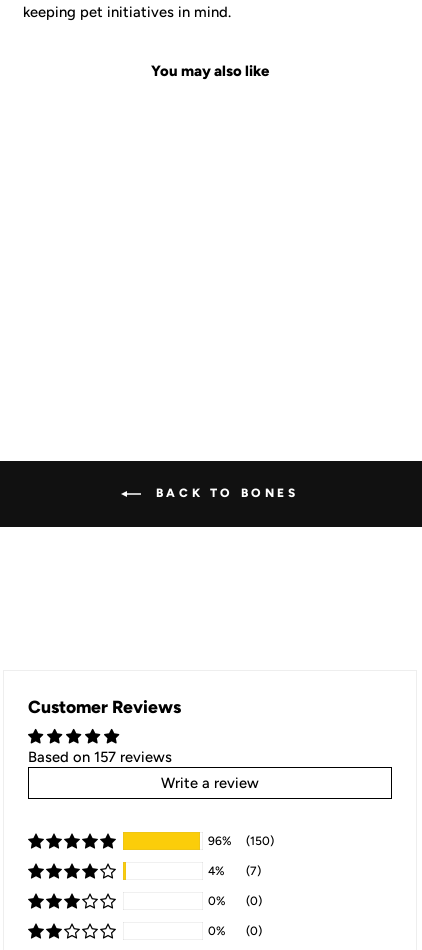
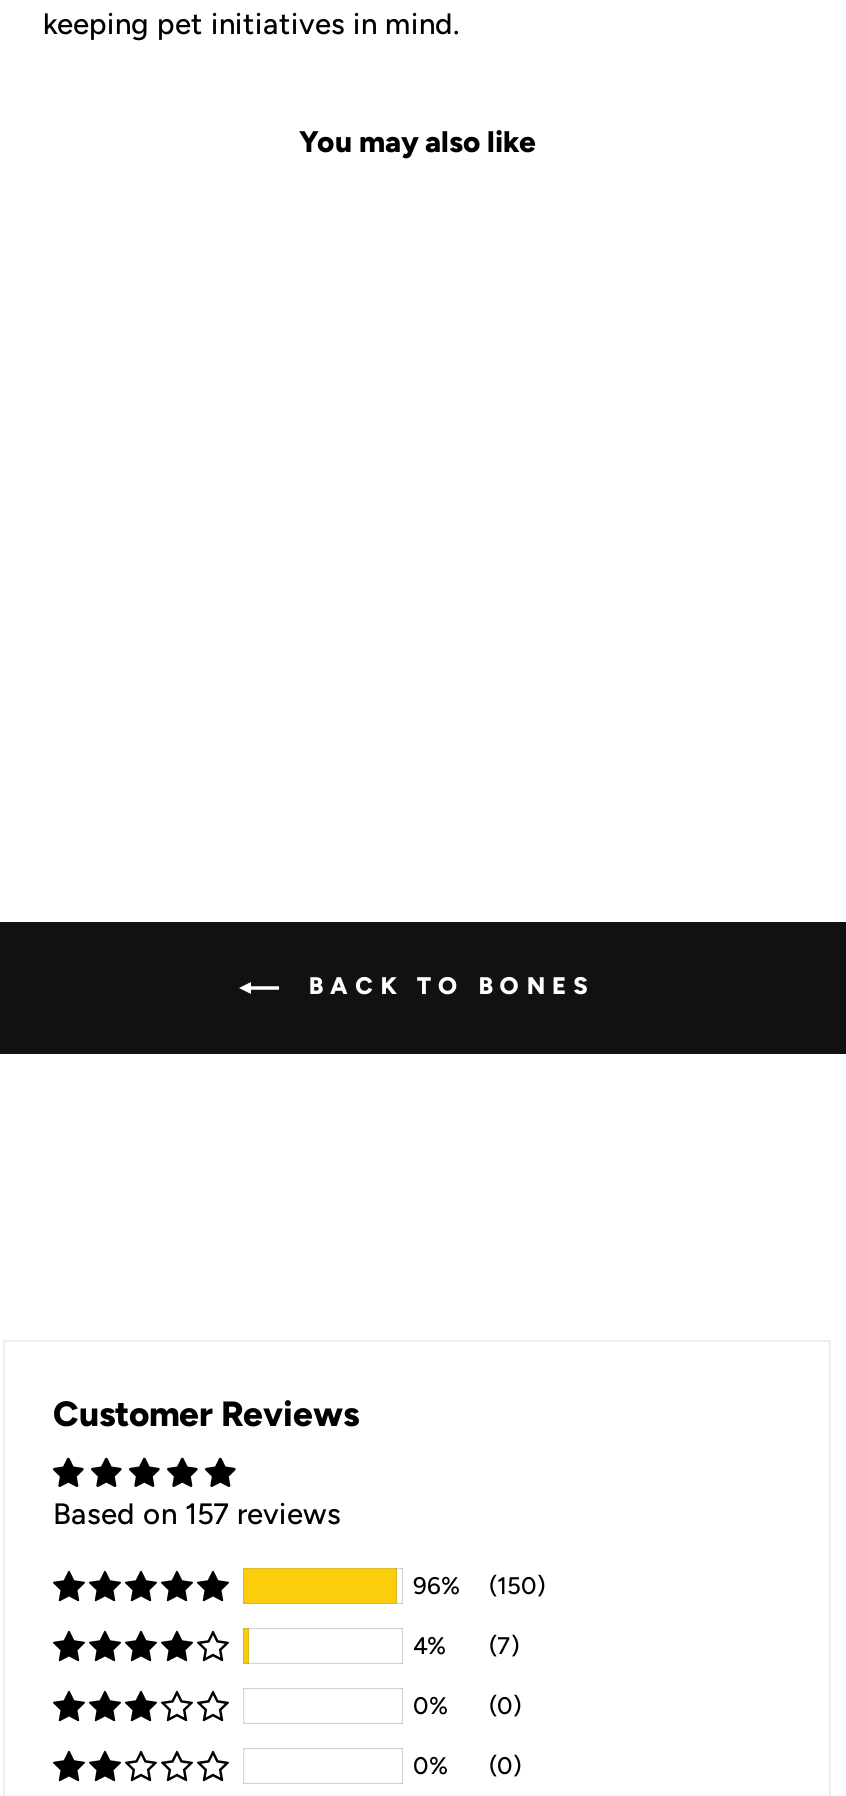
- Write a review
